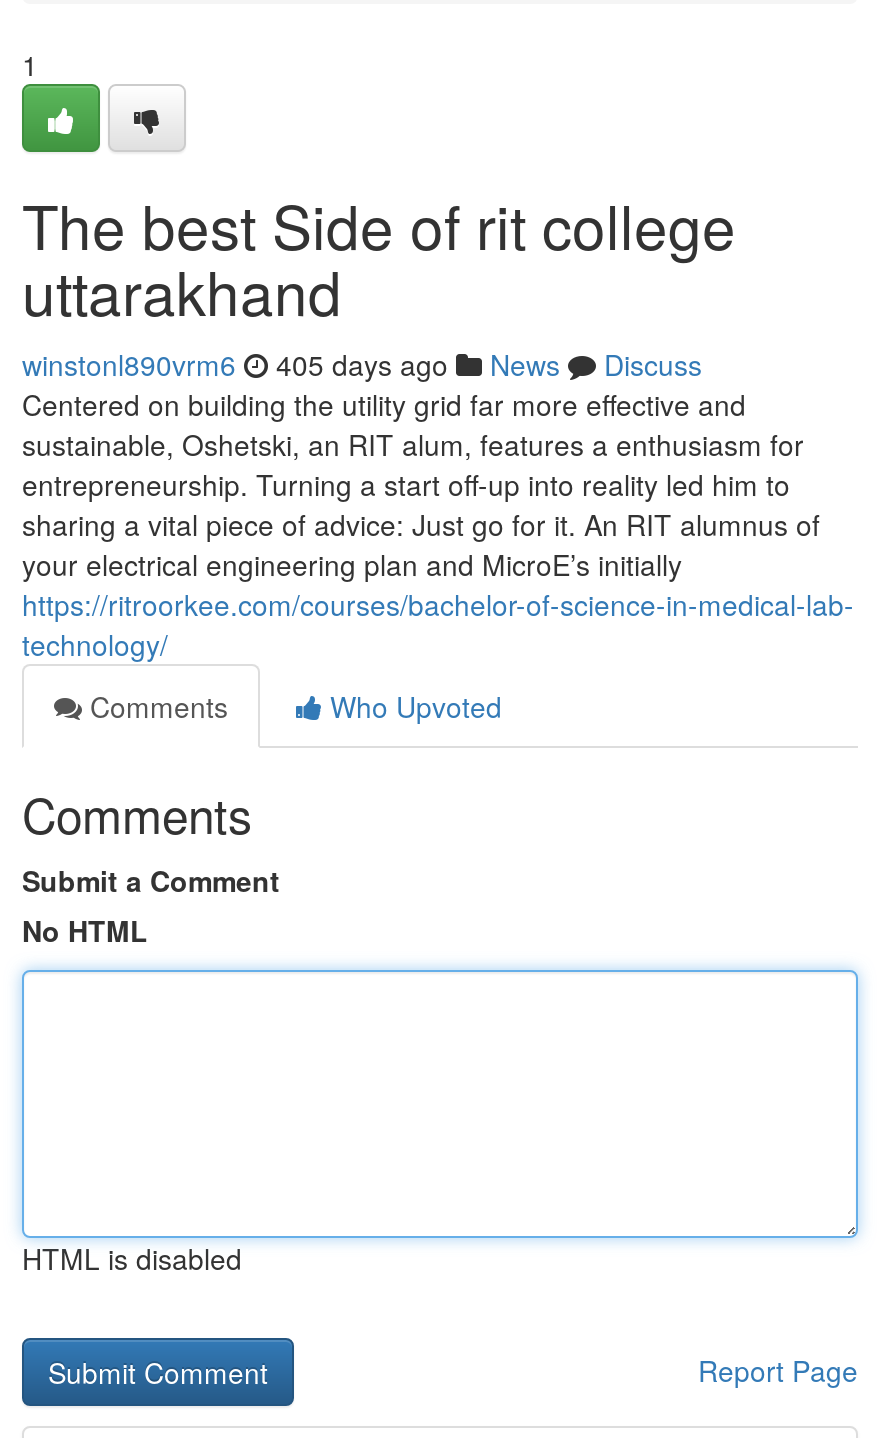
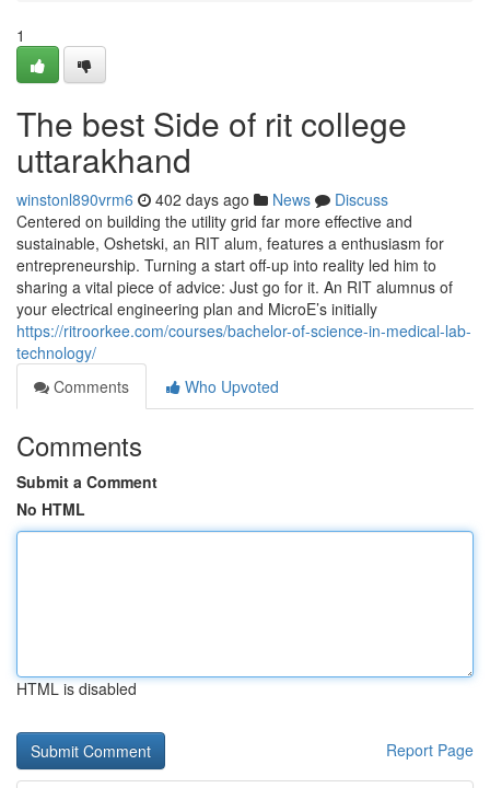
- winstonl890vrm6 405 days ago News Discuss
+ winstonl890vrm6 402 days ago News Discuss
